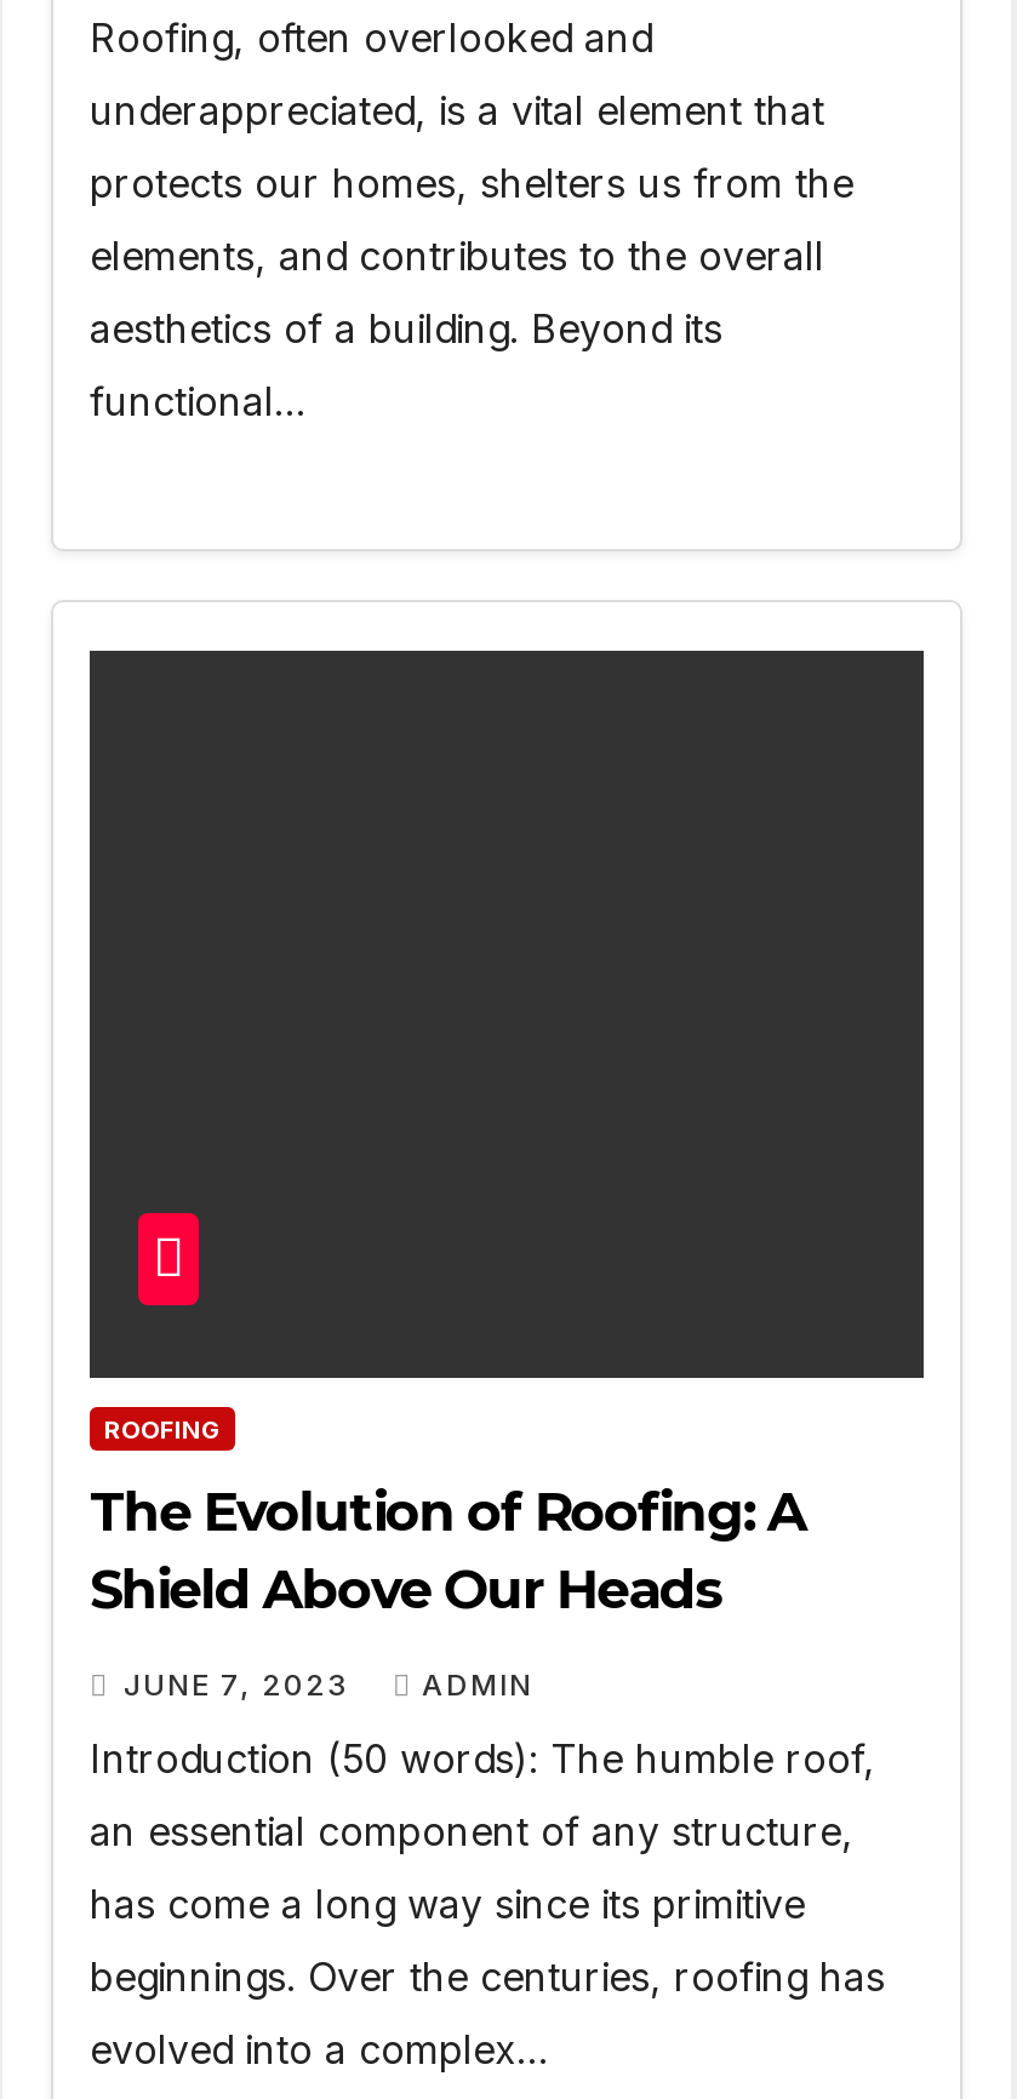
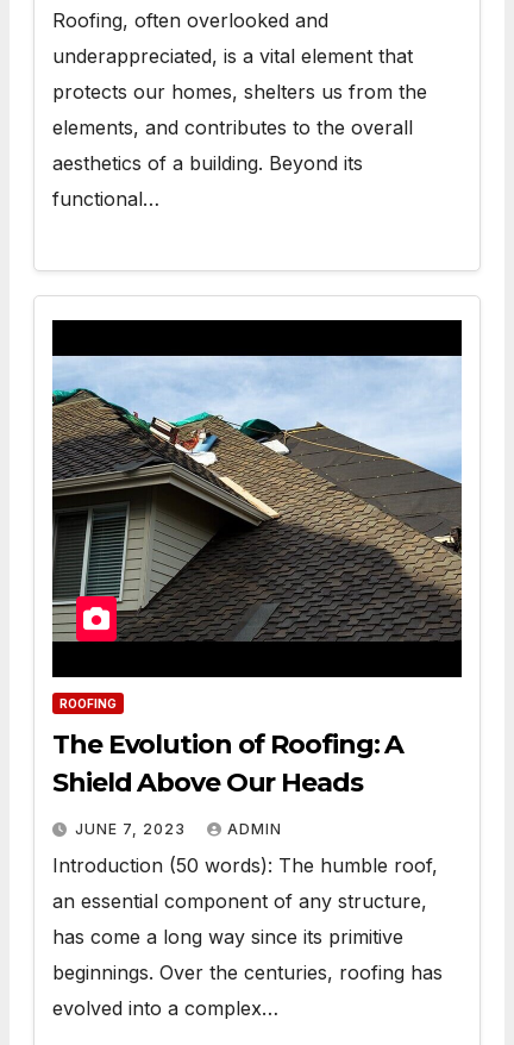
+ [image]
